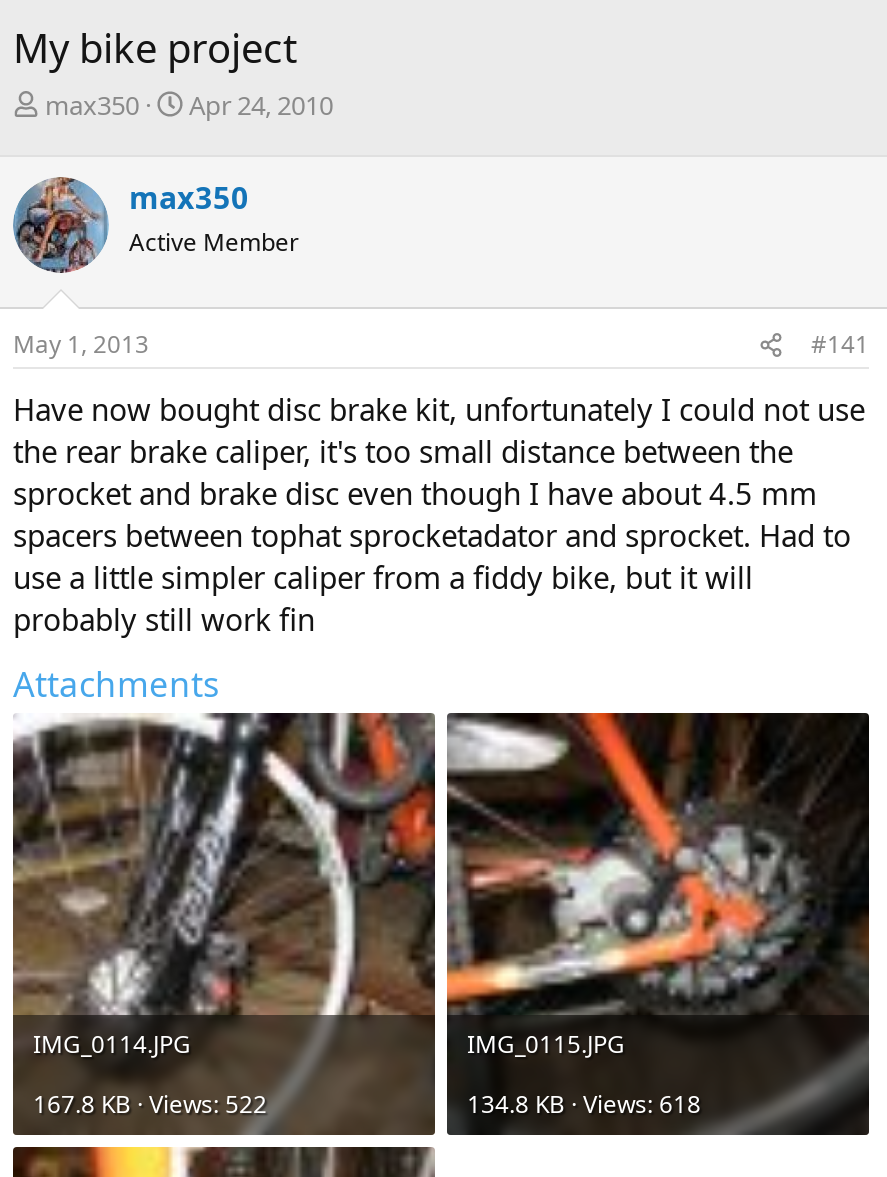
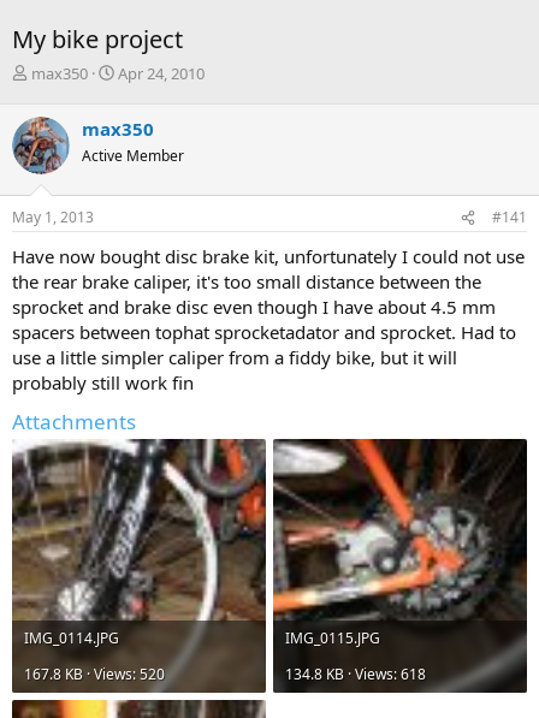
- 167.8 KB · Views: 522
+ 167.8 KB · Views: 520
